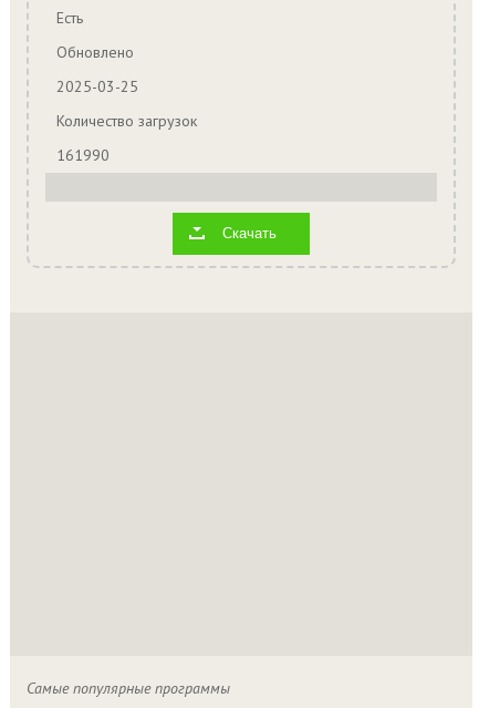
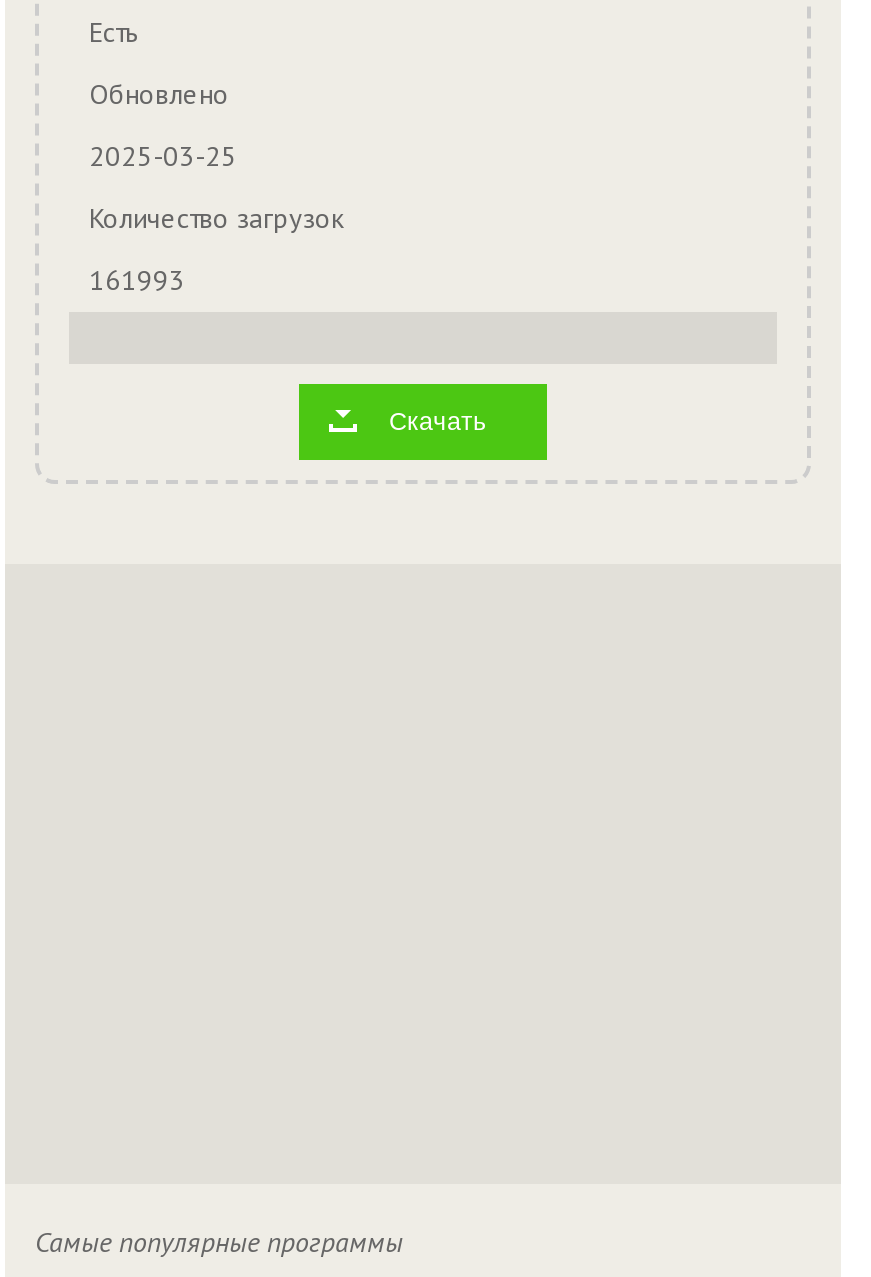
- 161990
+ 161993
